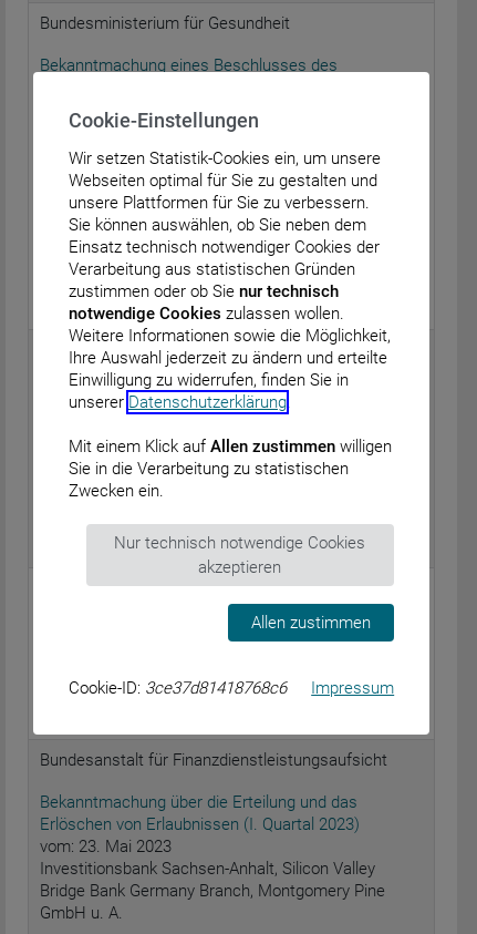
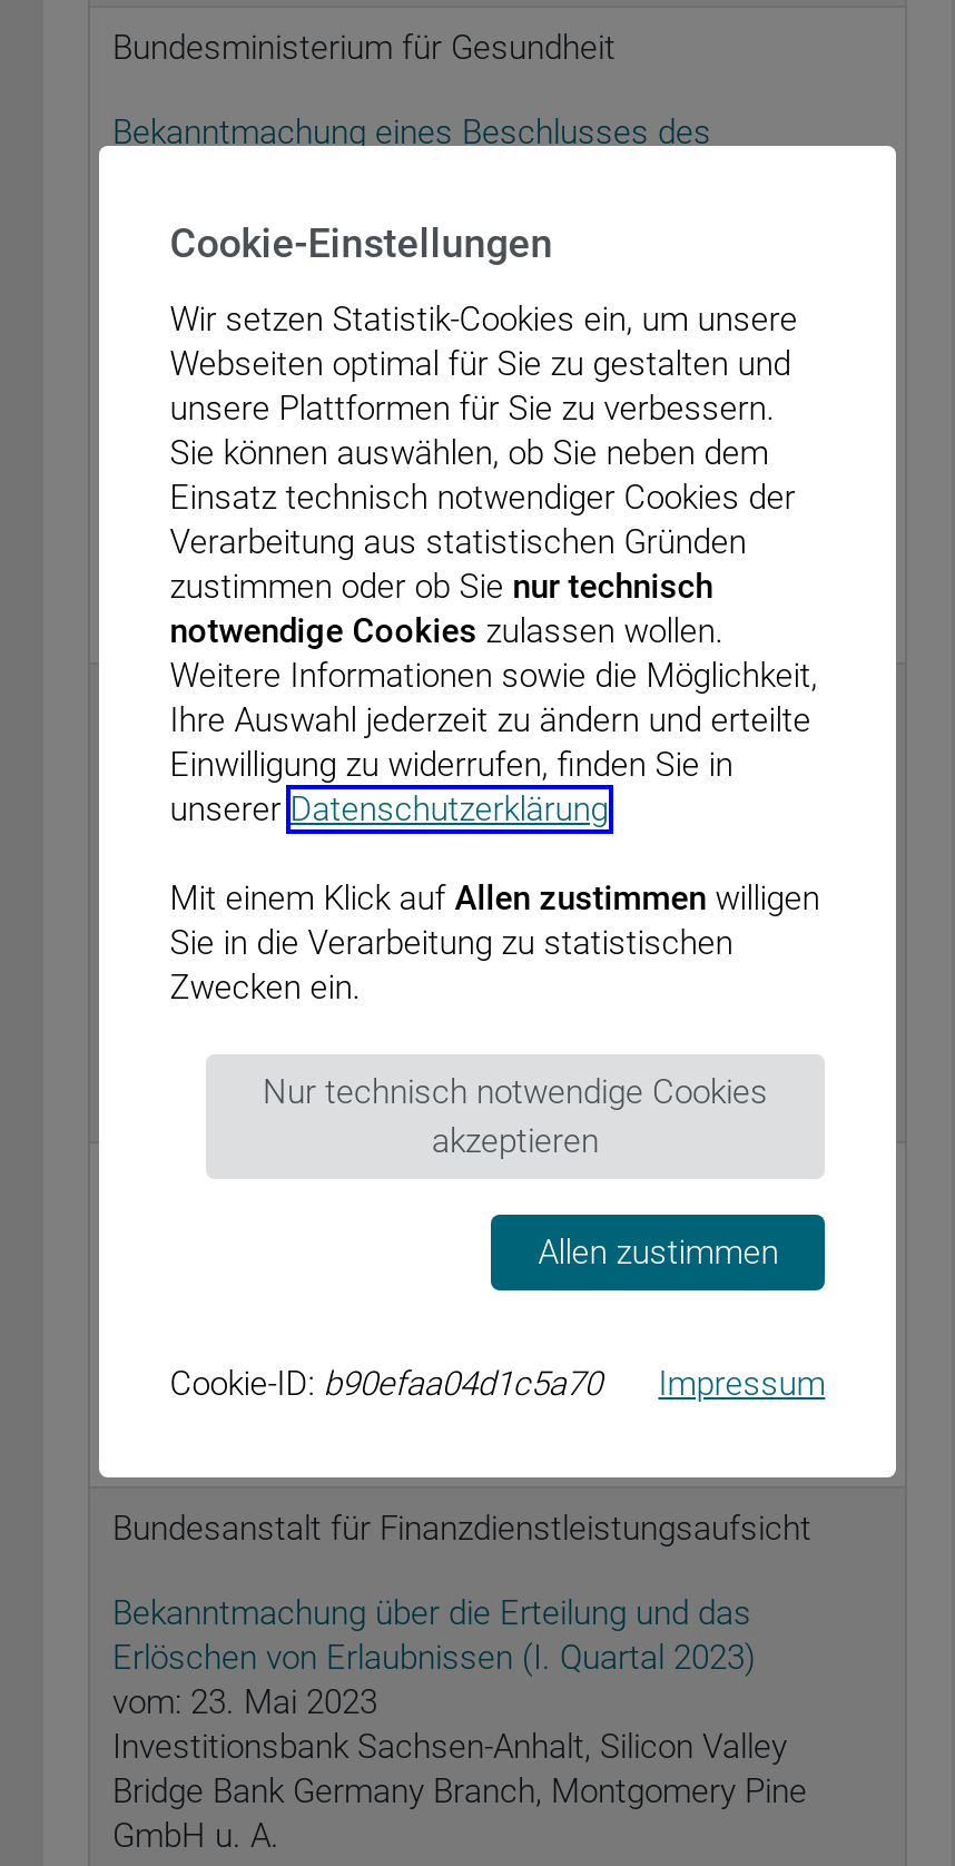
- Cookie-ID: 3ce37d81418768c6
+ Cookie-ID: b90efaa04d1c5a70
